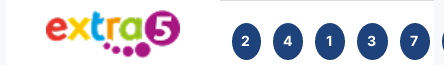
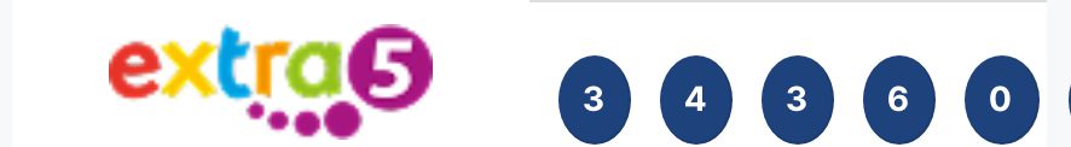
- 2
+ 3

- 1

- 7
+ 6
+ 0
